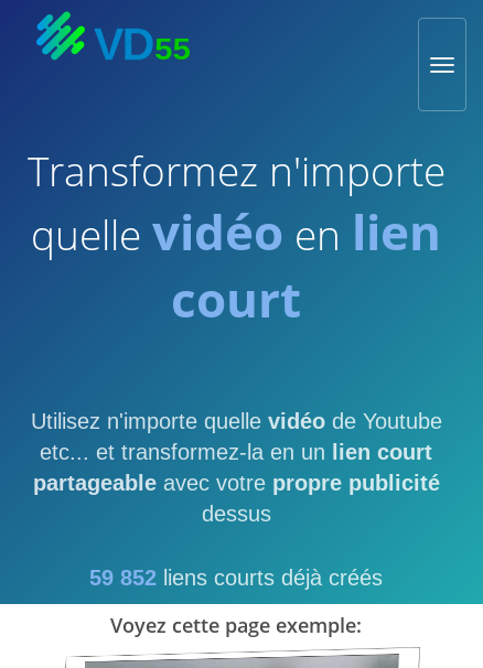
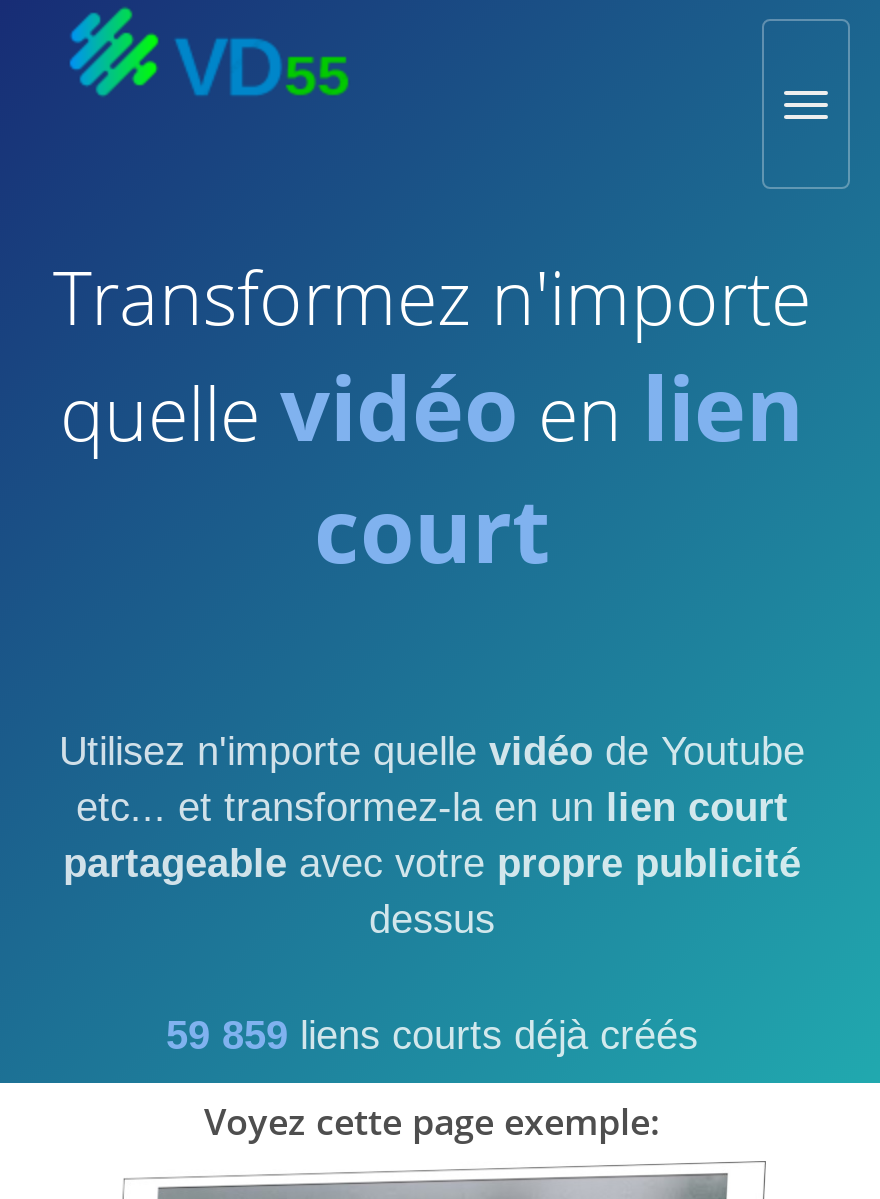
- 59 852 liens courts déjà créés
+ 59 859 liens courts déjà créés
